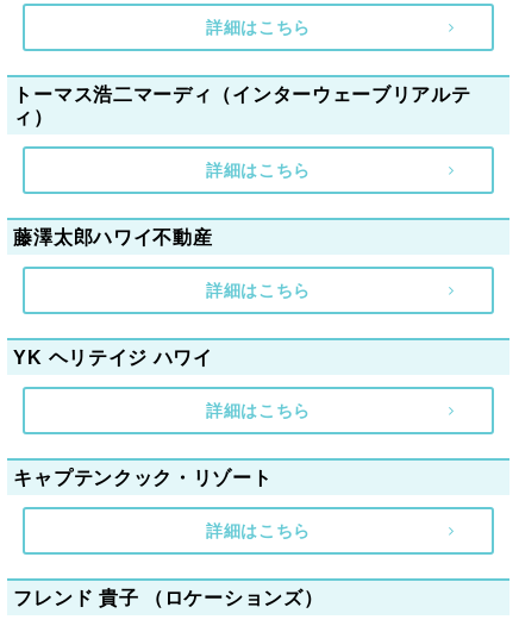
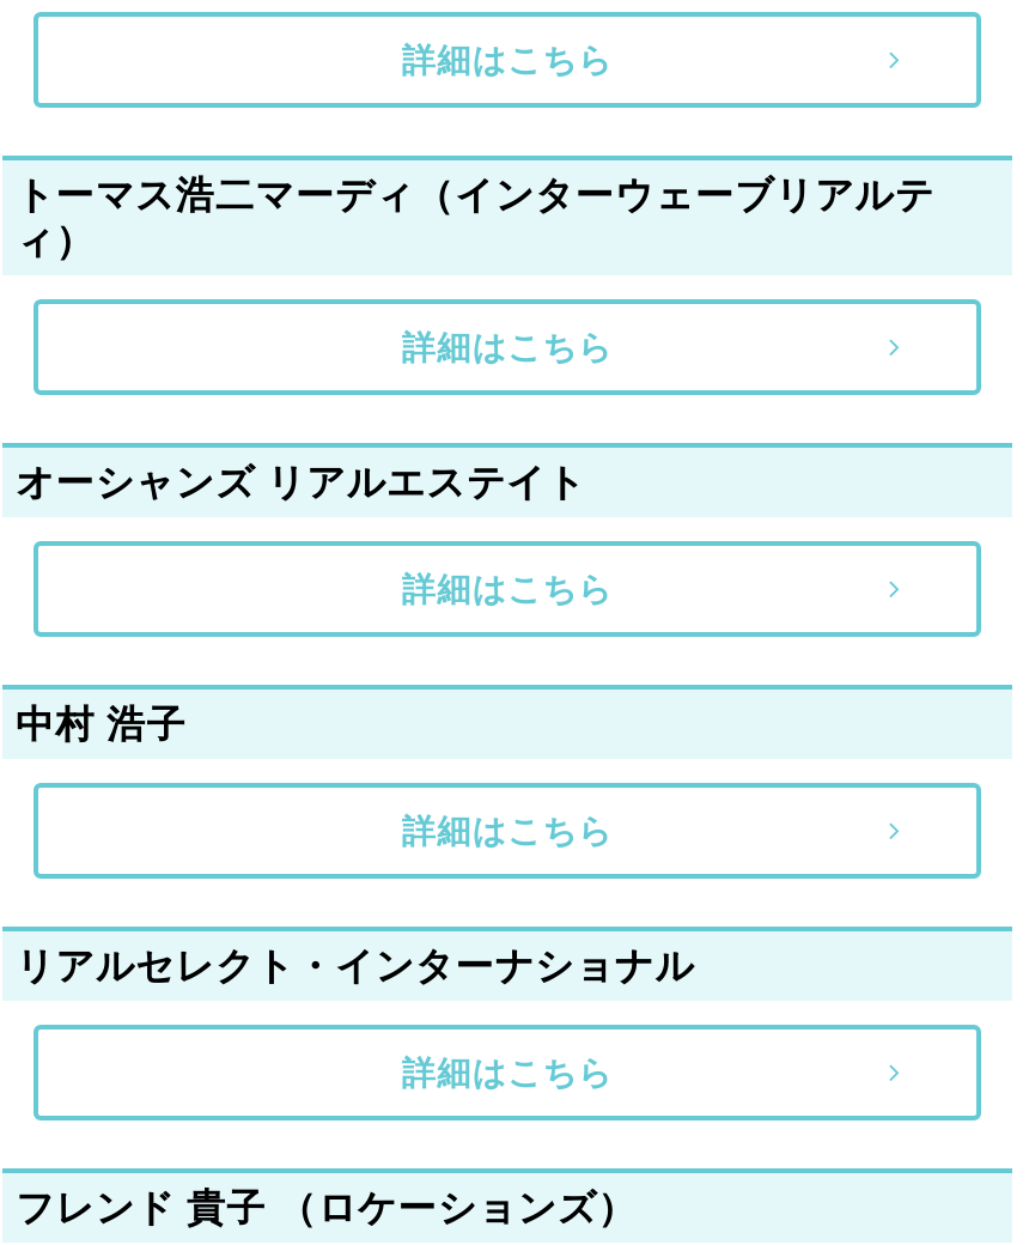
- 藤澤太郎ハワイ不動産
+ オーシャンズ リアルエステイト

- YK ヘリテイジ ハワイ
+ 中村 浩子

- キャプテンクック・リゾート
+ リアルセレクト・インターナショナル
